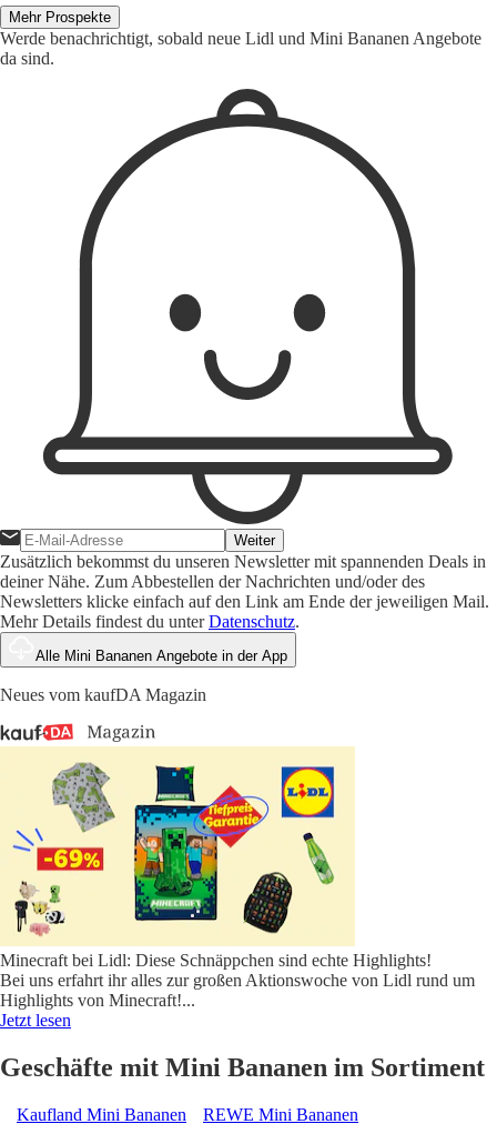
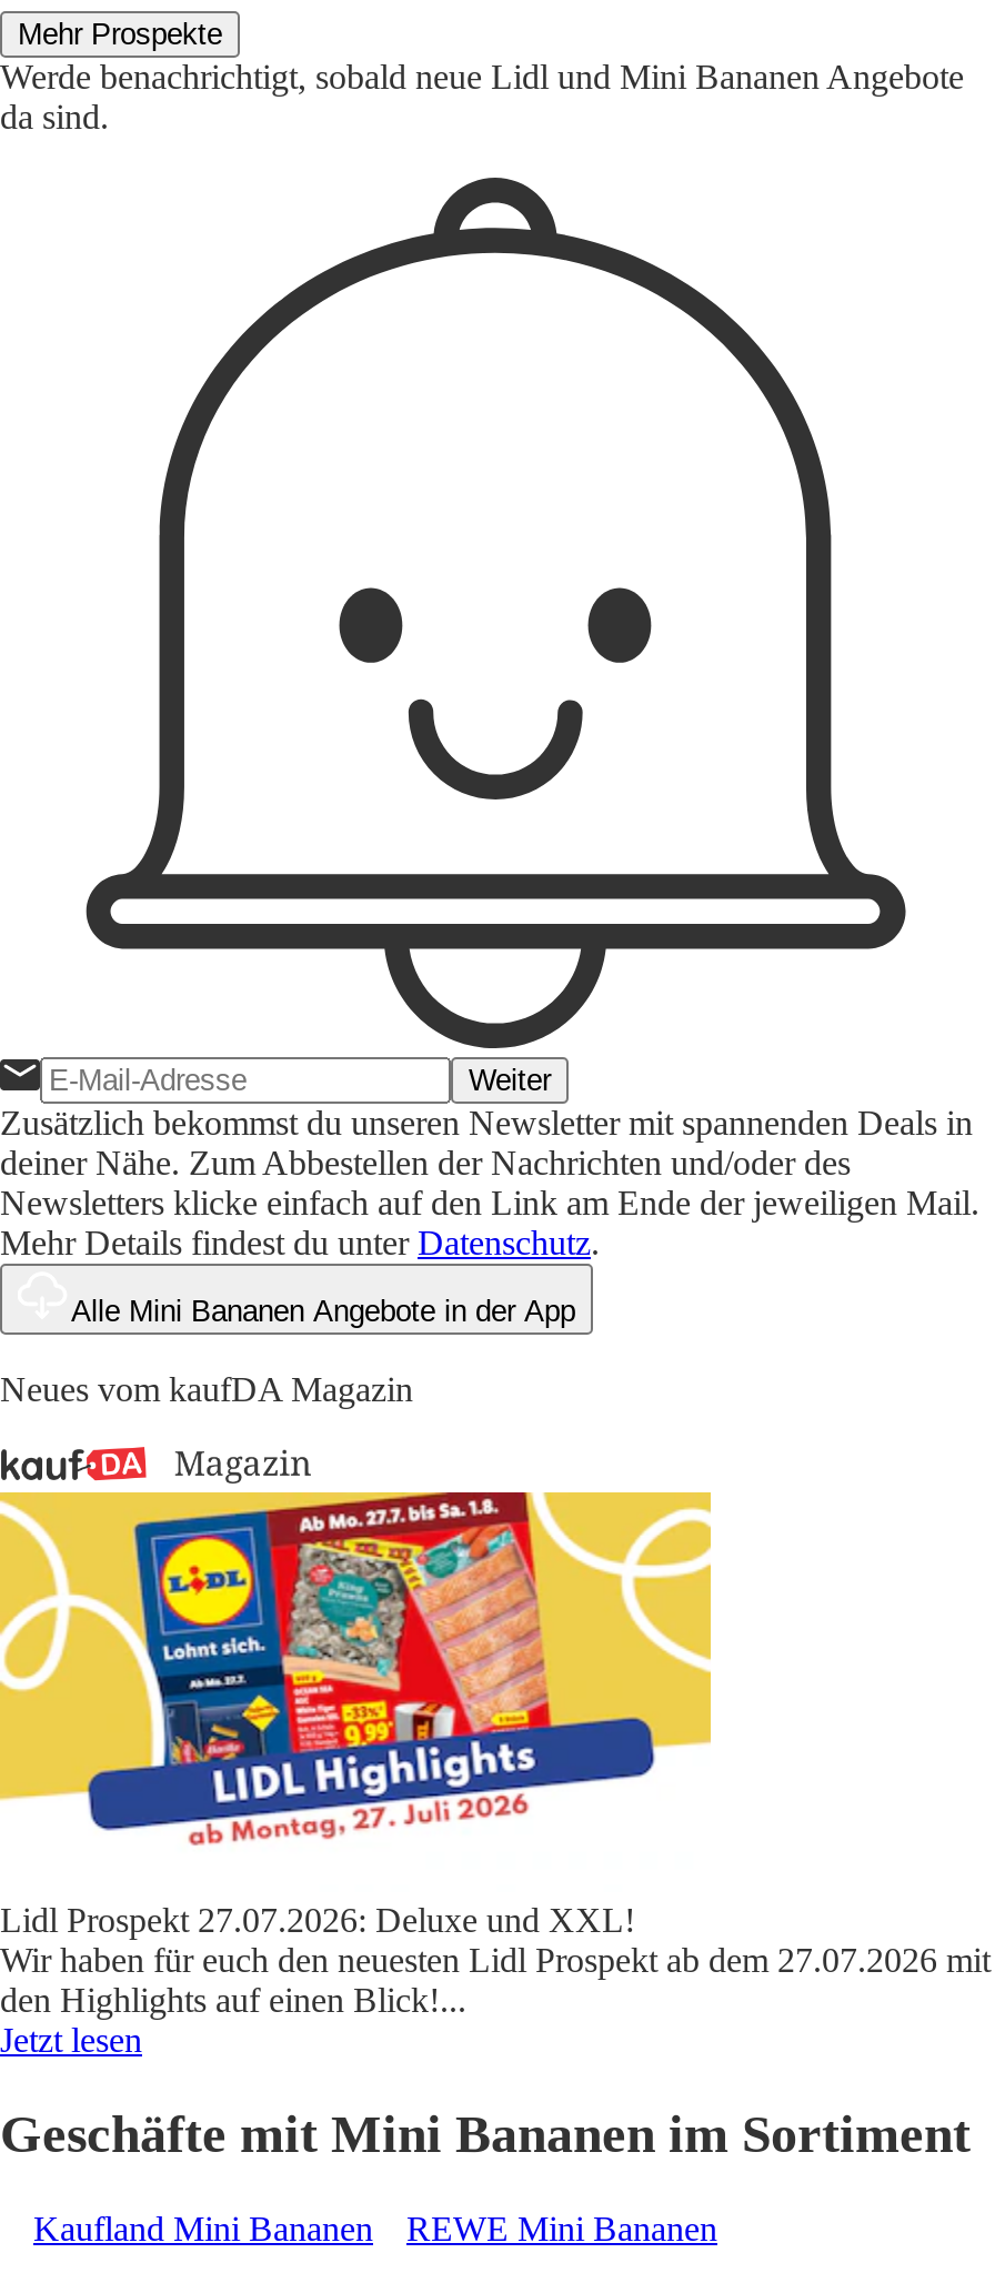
- [image]
- Minecraft bei Lidl: Diese Schnäppchen sind echte Highlights!
- Bei uns erfahrt ihr alles zur großen Aktionswoche von Lidl rund um
- Highlights von Minecraft!...
+ [image]
+ Lidl Prospekt 27.07.2026: Deluxe und XXL!
+ Wir haben für euch den neuesten Lidl Prospekt ab dem 27.07.2026 mit
+ den Highlights auf einen Blick!...
